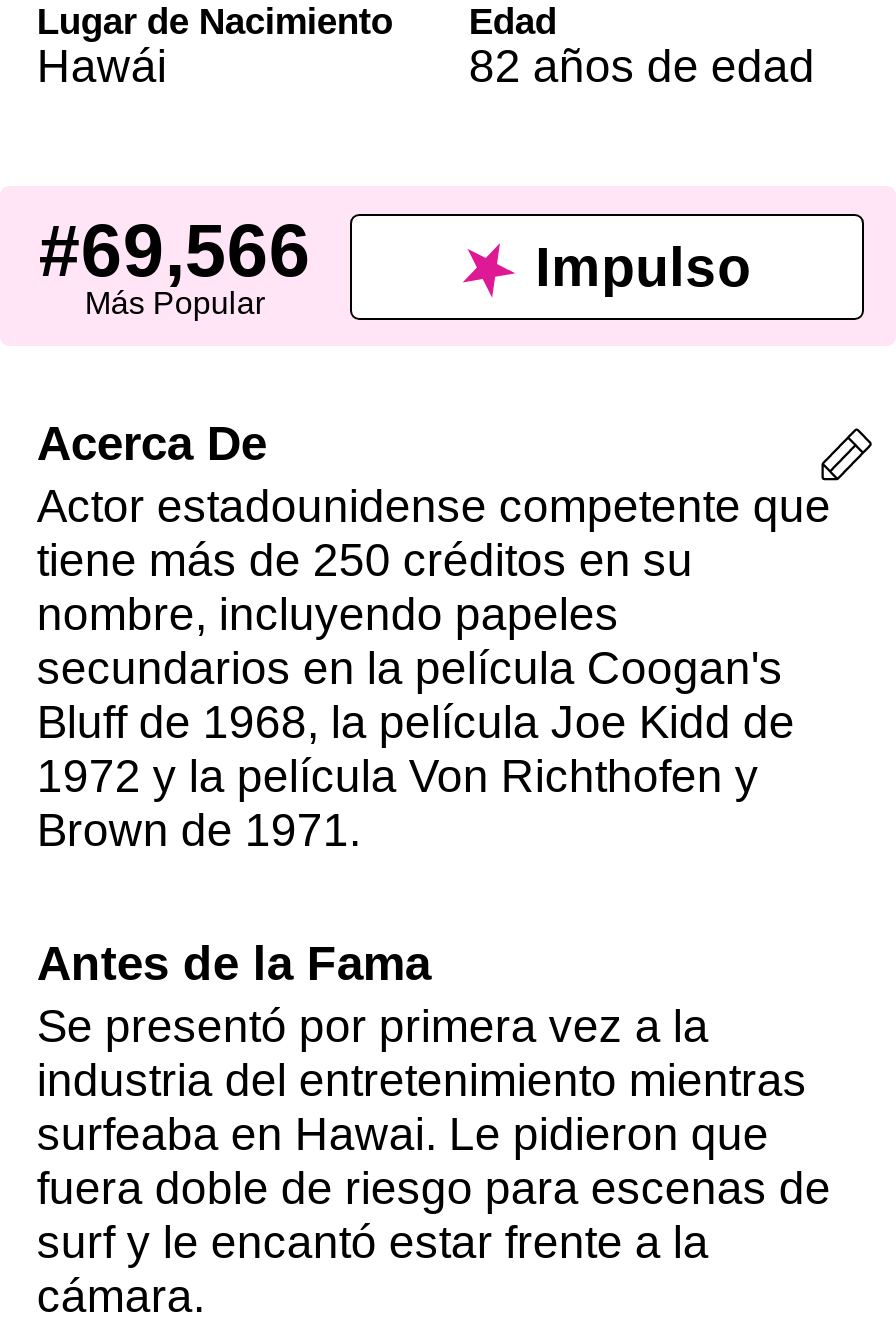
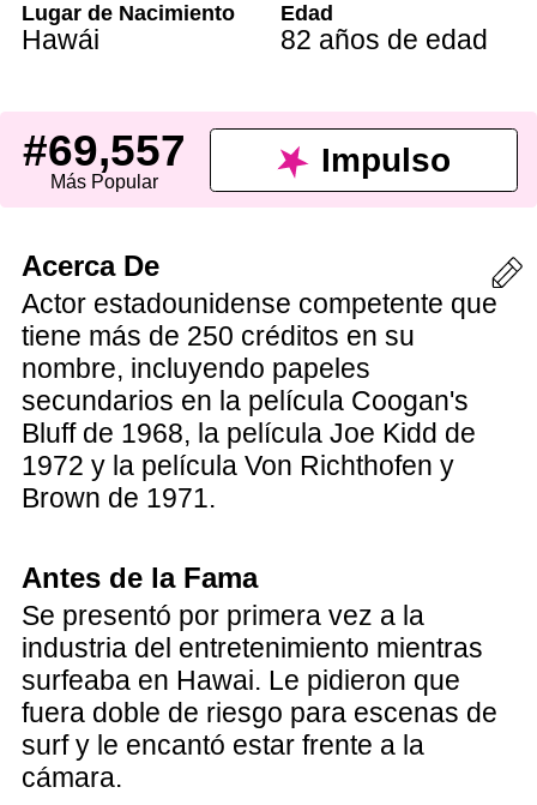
- #69,566
+ #69,557
